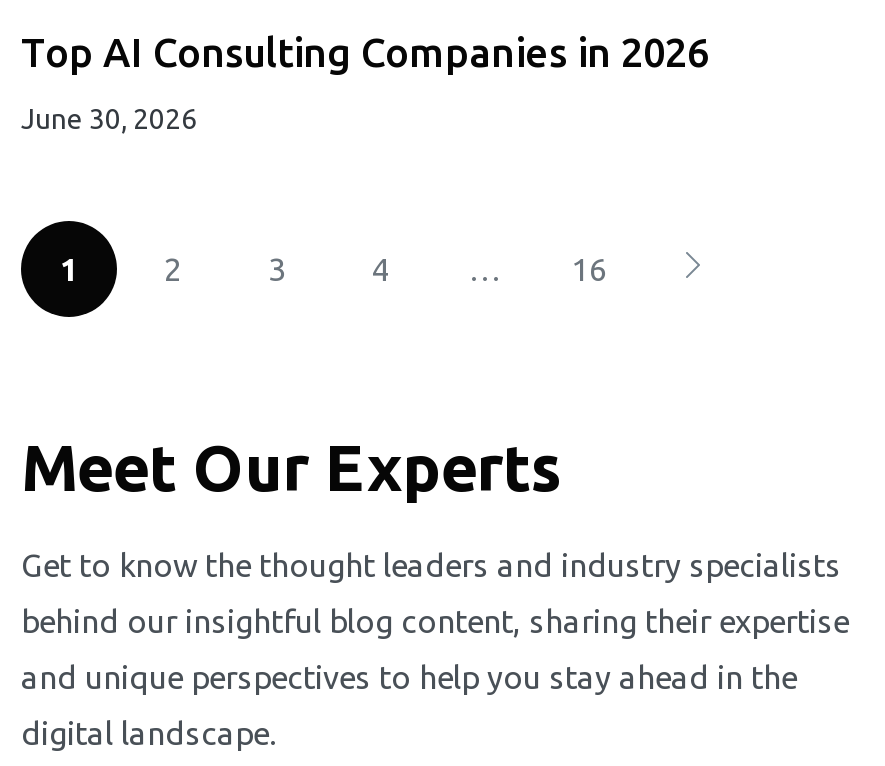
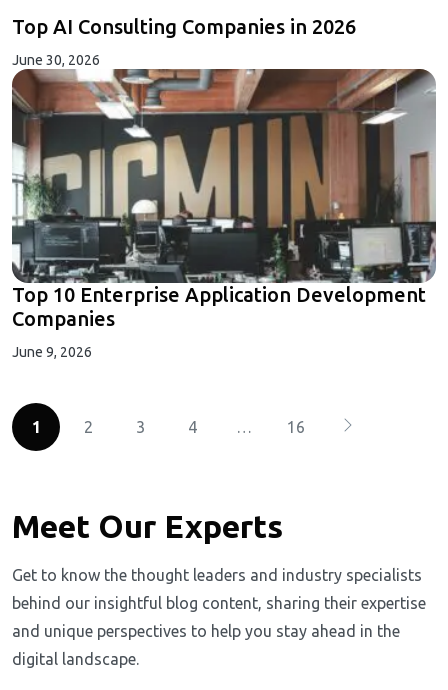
+ [image]
+ Top 10 Enterprise Application Development
+ Companies
+ June 9, 2026
